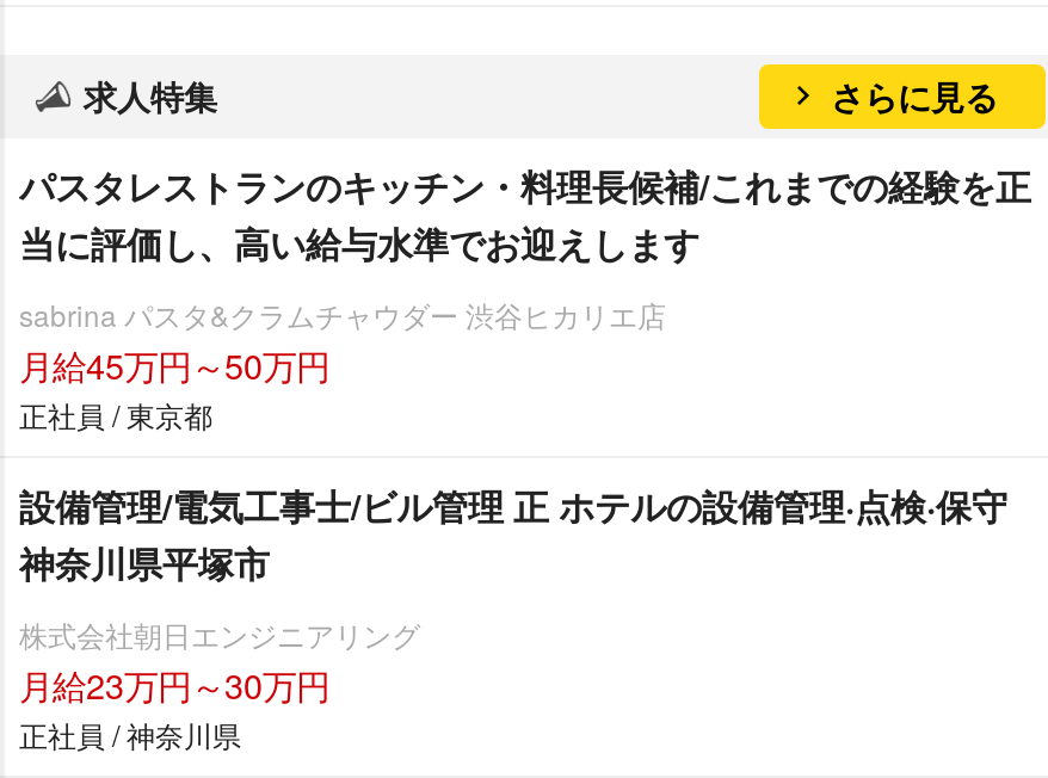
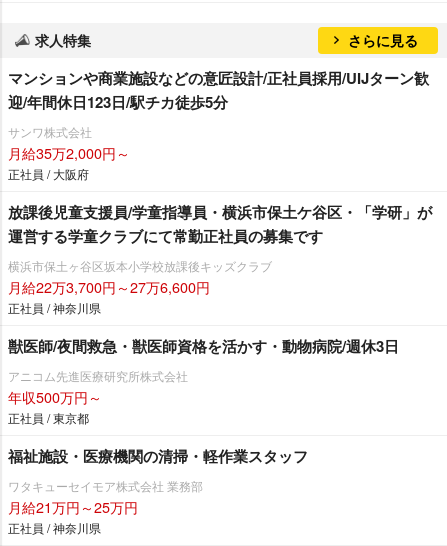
- パスタレストランのキッチン・料理長候補/これまでの経験を正
- 当に評価し、高い給与水準でお迎えします
- sabrina パスタ&クラムチャウダー 渋谷ヒカリエ店
- 月給45万円～50万円
+ マンションや商業施設などの意匠設計/正社員採用/UIJターン歓
+ 迎/年間休日123日/駅チカ徒歩5分
+ サンワ株式会社
+ 月給35万2,000円～
+ 正社員 / 大阪府
+ 放課後児童支援員/学童指導員・横浜市保土ケ谷区・「学研」が
+ 運営する学童クラブにて常勤正社員の募集です
+ 横浜市保土ヶ谷区坂本小学校放課後キッズクラブ
+ 月給22万3,700円～27万6,600円
+ 正社員 / 神奈川県
+ 獣医師/夜間救急・獣医師資格を活かす・動物病院/週休3日
+ アニコム先進医療研究所株式会社
+ 年収500万円～

moved down: 正社員 / 東京都

- 設備管理/電気工事士/ビル管理 正 ホテルの設備管理·点検·保守
- 神奈川県平塚市
+ 福祉施設・医療機関の清掃・軽作業スタッフ

- 株式会社朝日エンジニアリング
- 月給23万円～30万円
+ ワタキューセイモア株式会社 業務部
+ 月給21万円～25万円
